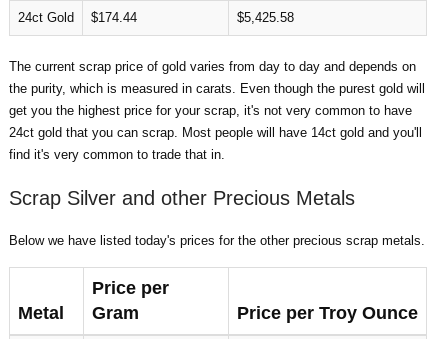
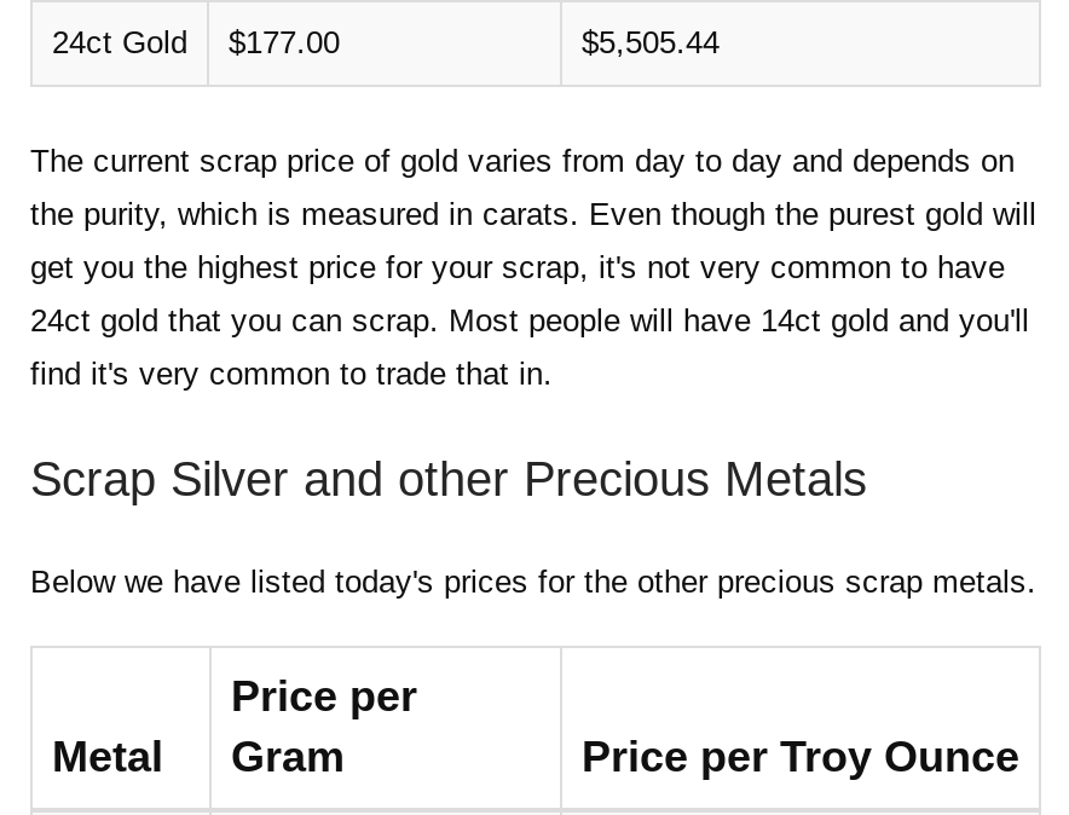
- 24ct Gold $174.44
+ 24ct Gold $177.00

- $5,425.58
+ $5,505.44
